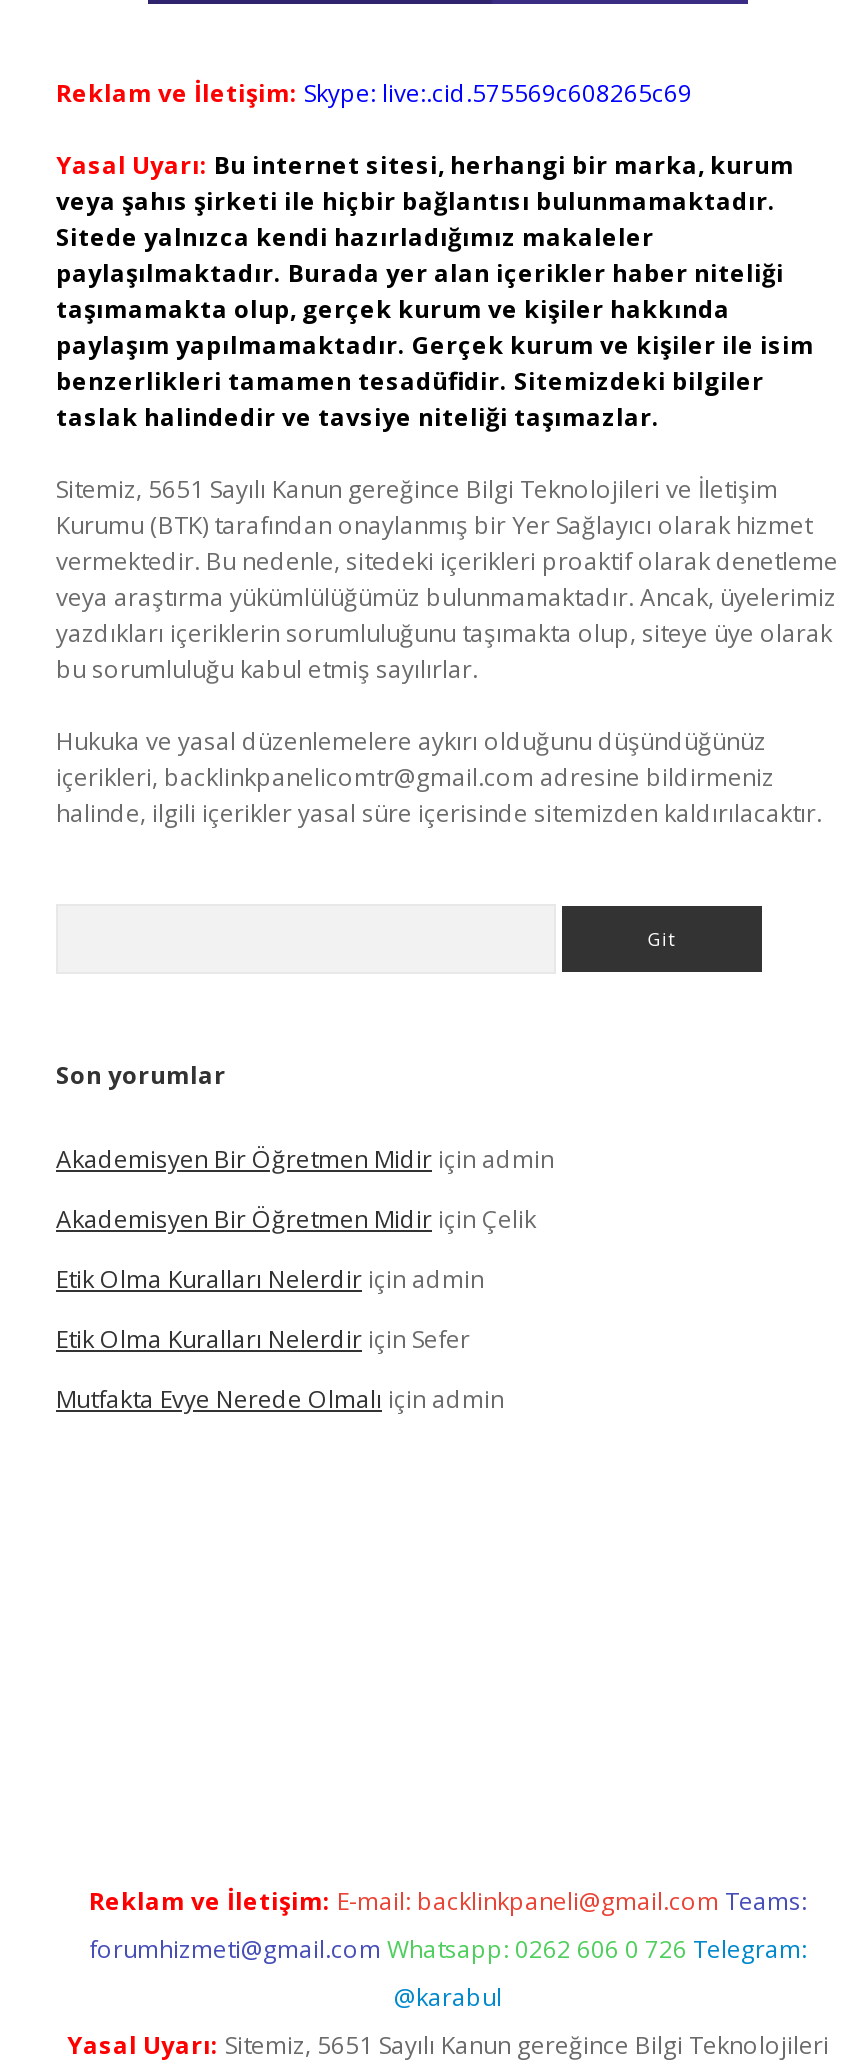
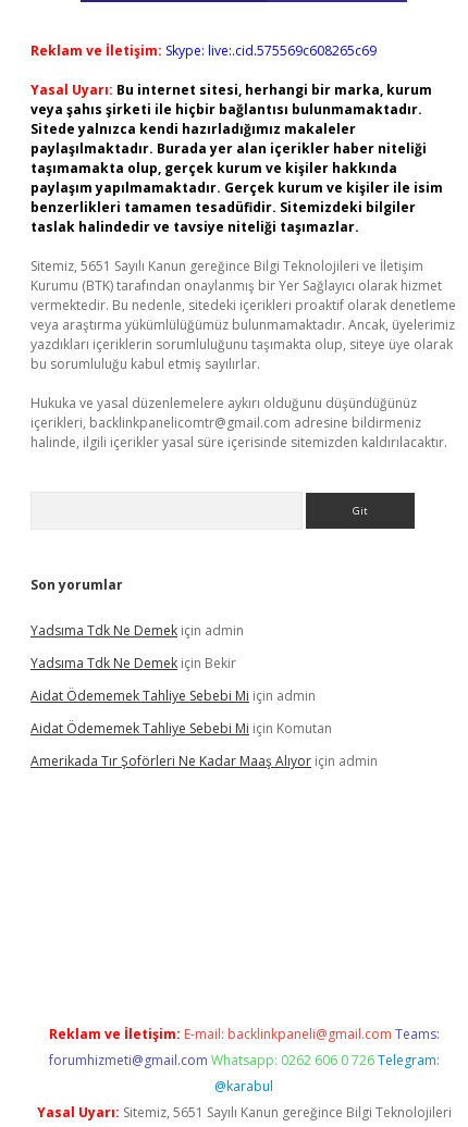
- Akademisyen Bir Öğretmen Midir için admin
+ Yadsıma Tdk Ne Demek için admin

- Akademisyen Bir Öğretmen Midir için Çelik
+ Yadsıma Tdk Ne Demek için Bekir

- Etik Olma Kuralları Nelerdir için admin
+ Aidat Ödememek Tahliye Sebebi Mi için admin

- Etik Olma Kuralları Nelerdir için Sefer
+ Aidat Ödememek Tahliye Sebebi Mi için Komutan

- Mutfakta Evye Nerede Olmalı için admin
+ Amerikada Tır Şoförleri Ne Kadar Maaş Alıyor için admin
